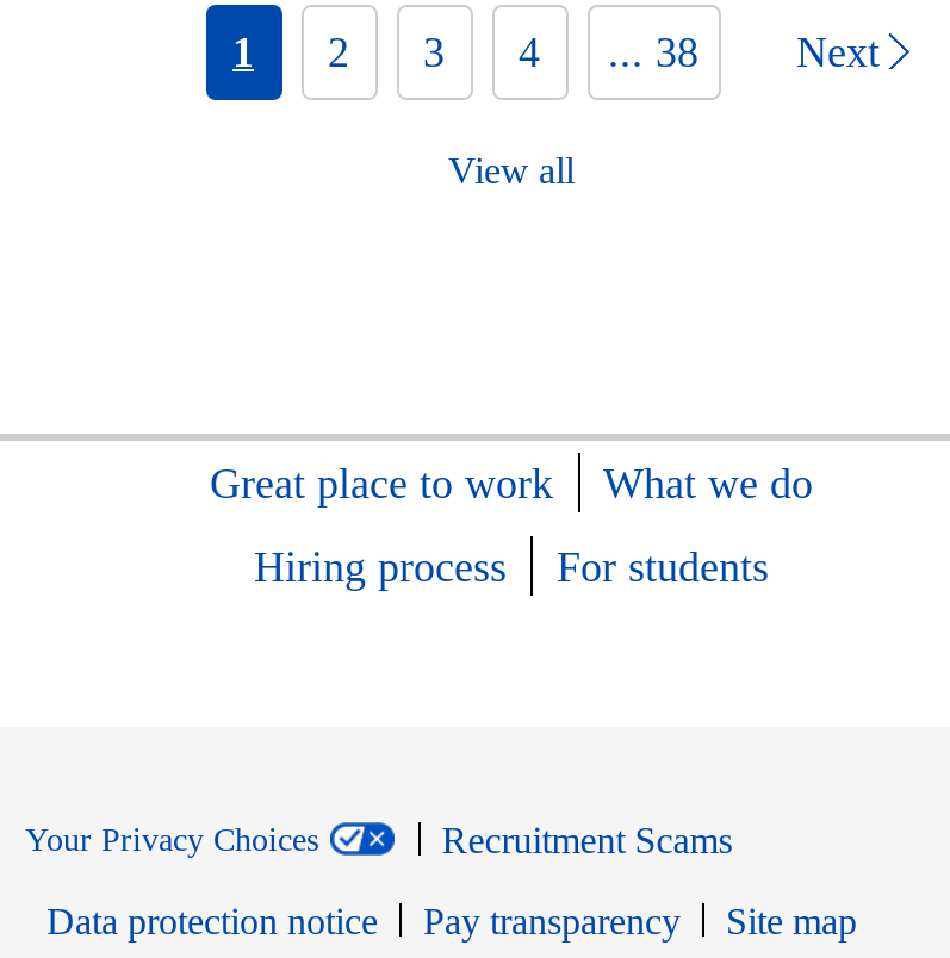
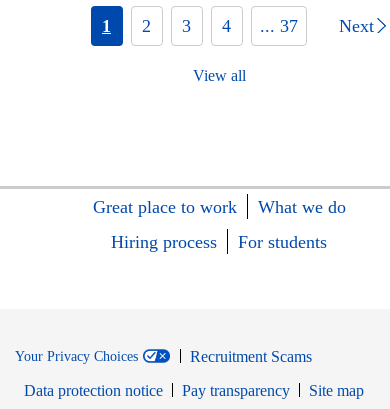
- 1 2 3 4 ... 38
+ 1 2 3 4 ... 37
